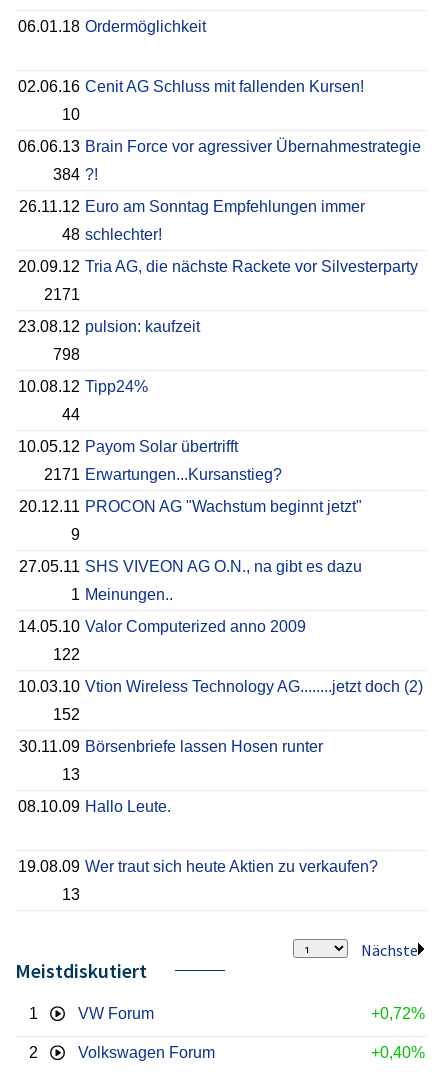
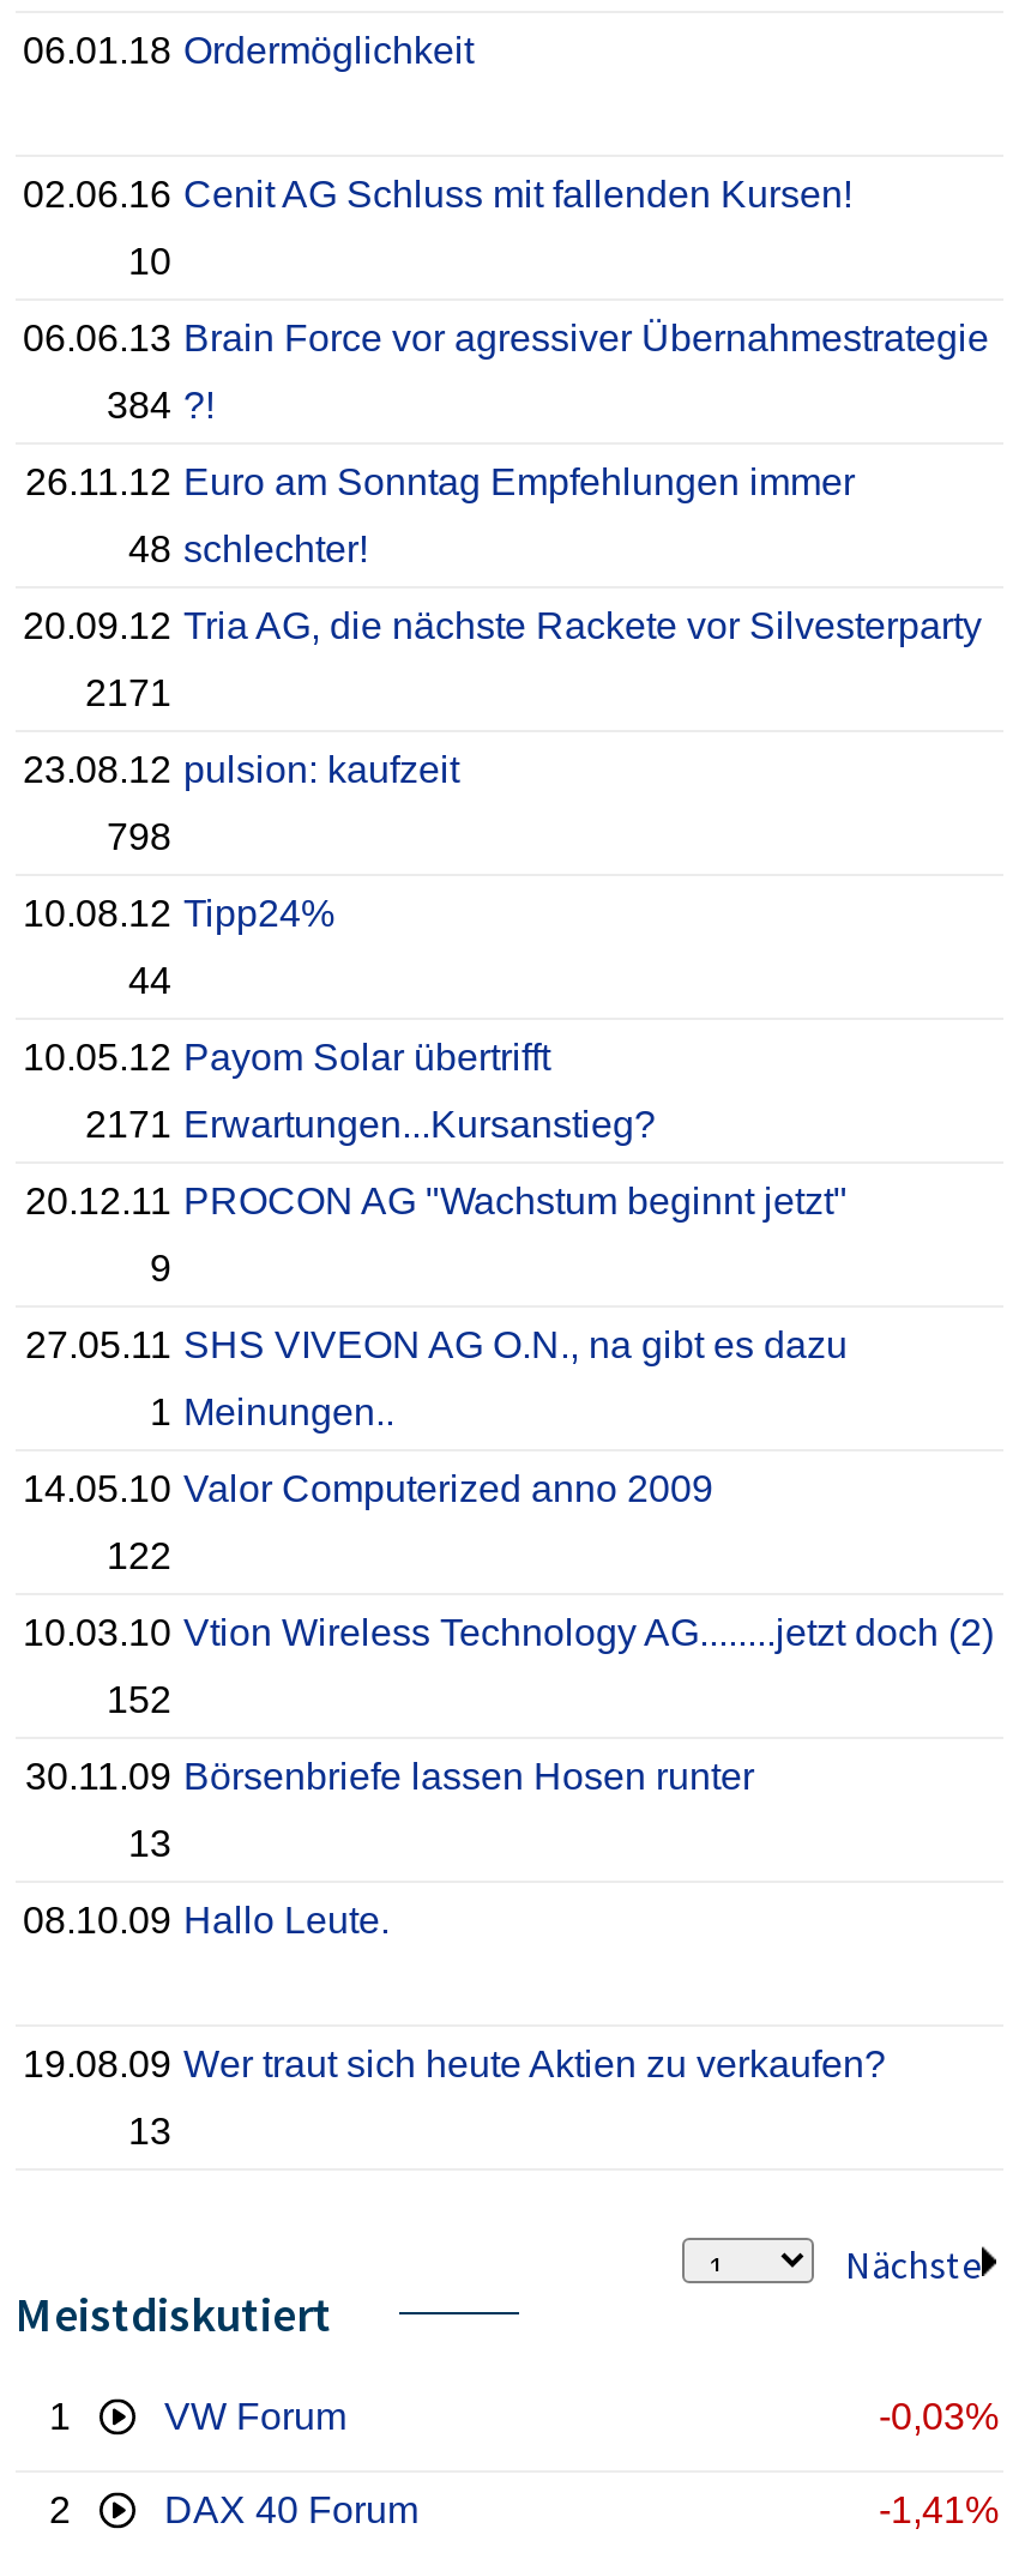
- +0,72%
+ -0,03%

- Volkswagen Forum
- +0,40%
+ DAX 40 Forum
+ -1,41%
